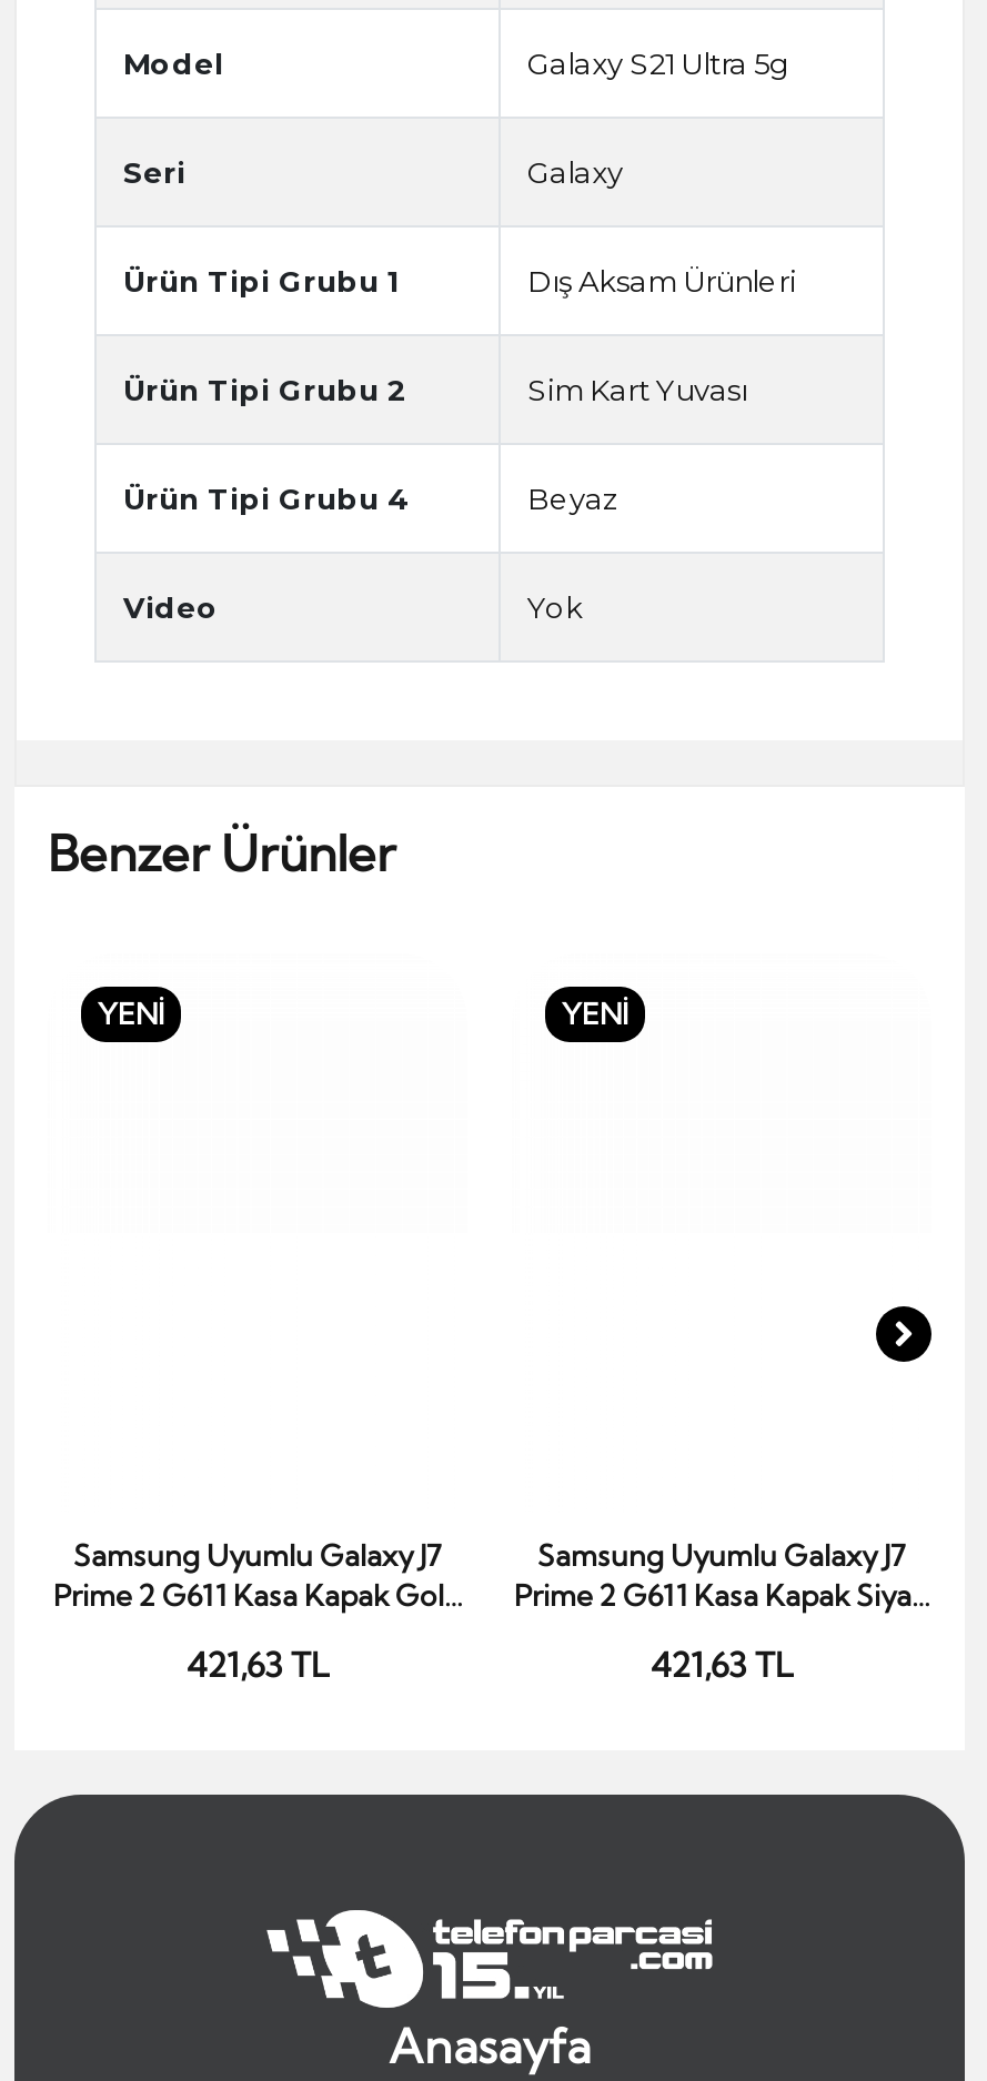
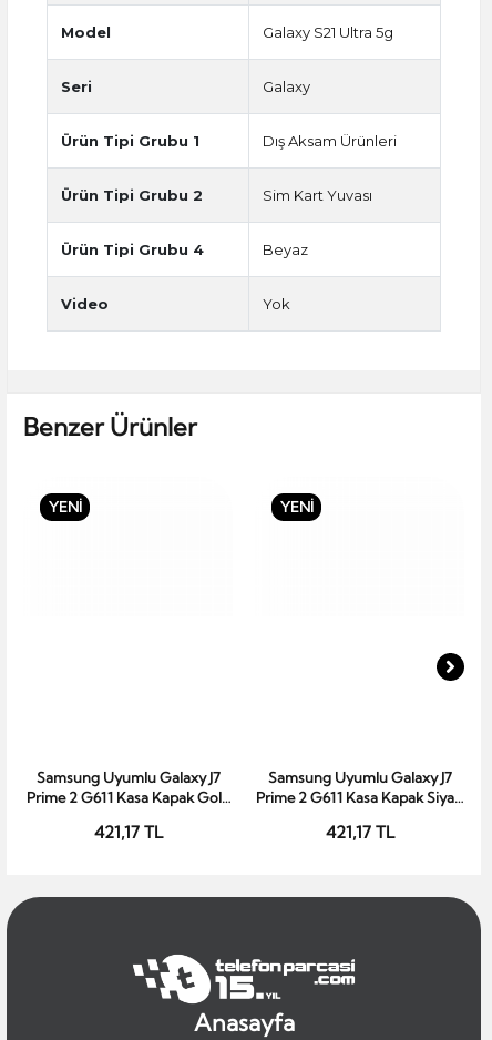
- 421,63 TL
+ 421,17 TL

- 421,63 TL
+ 421,17 TL
